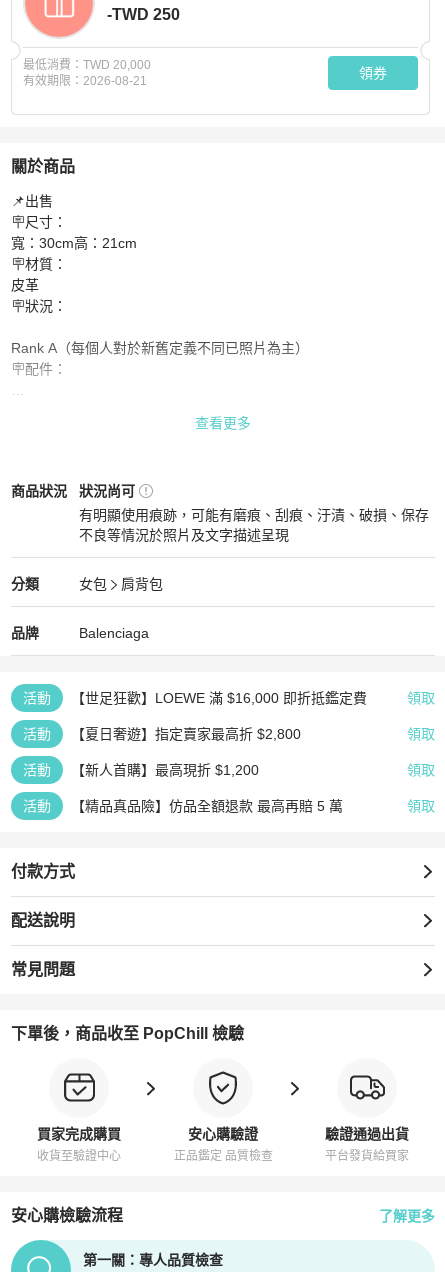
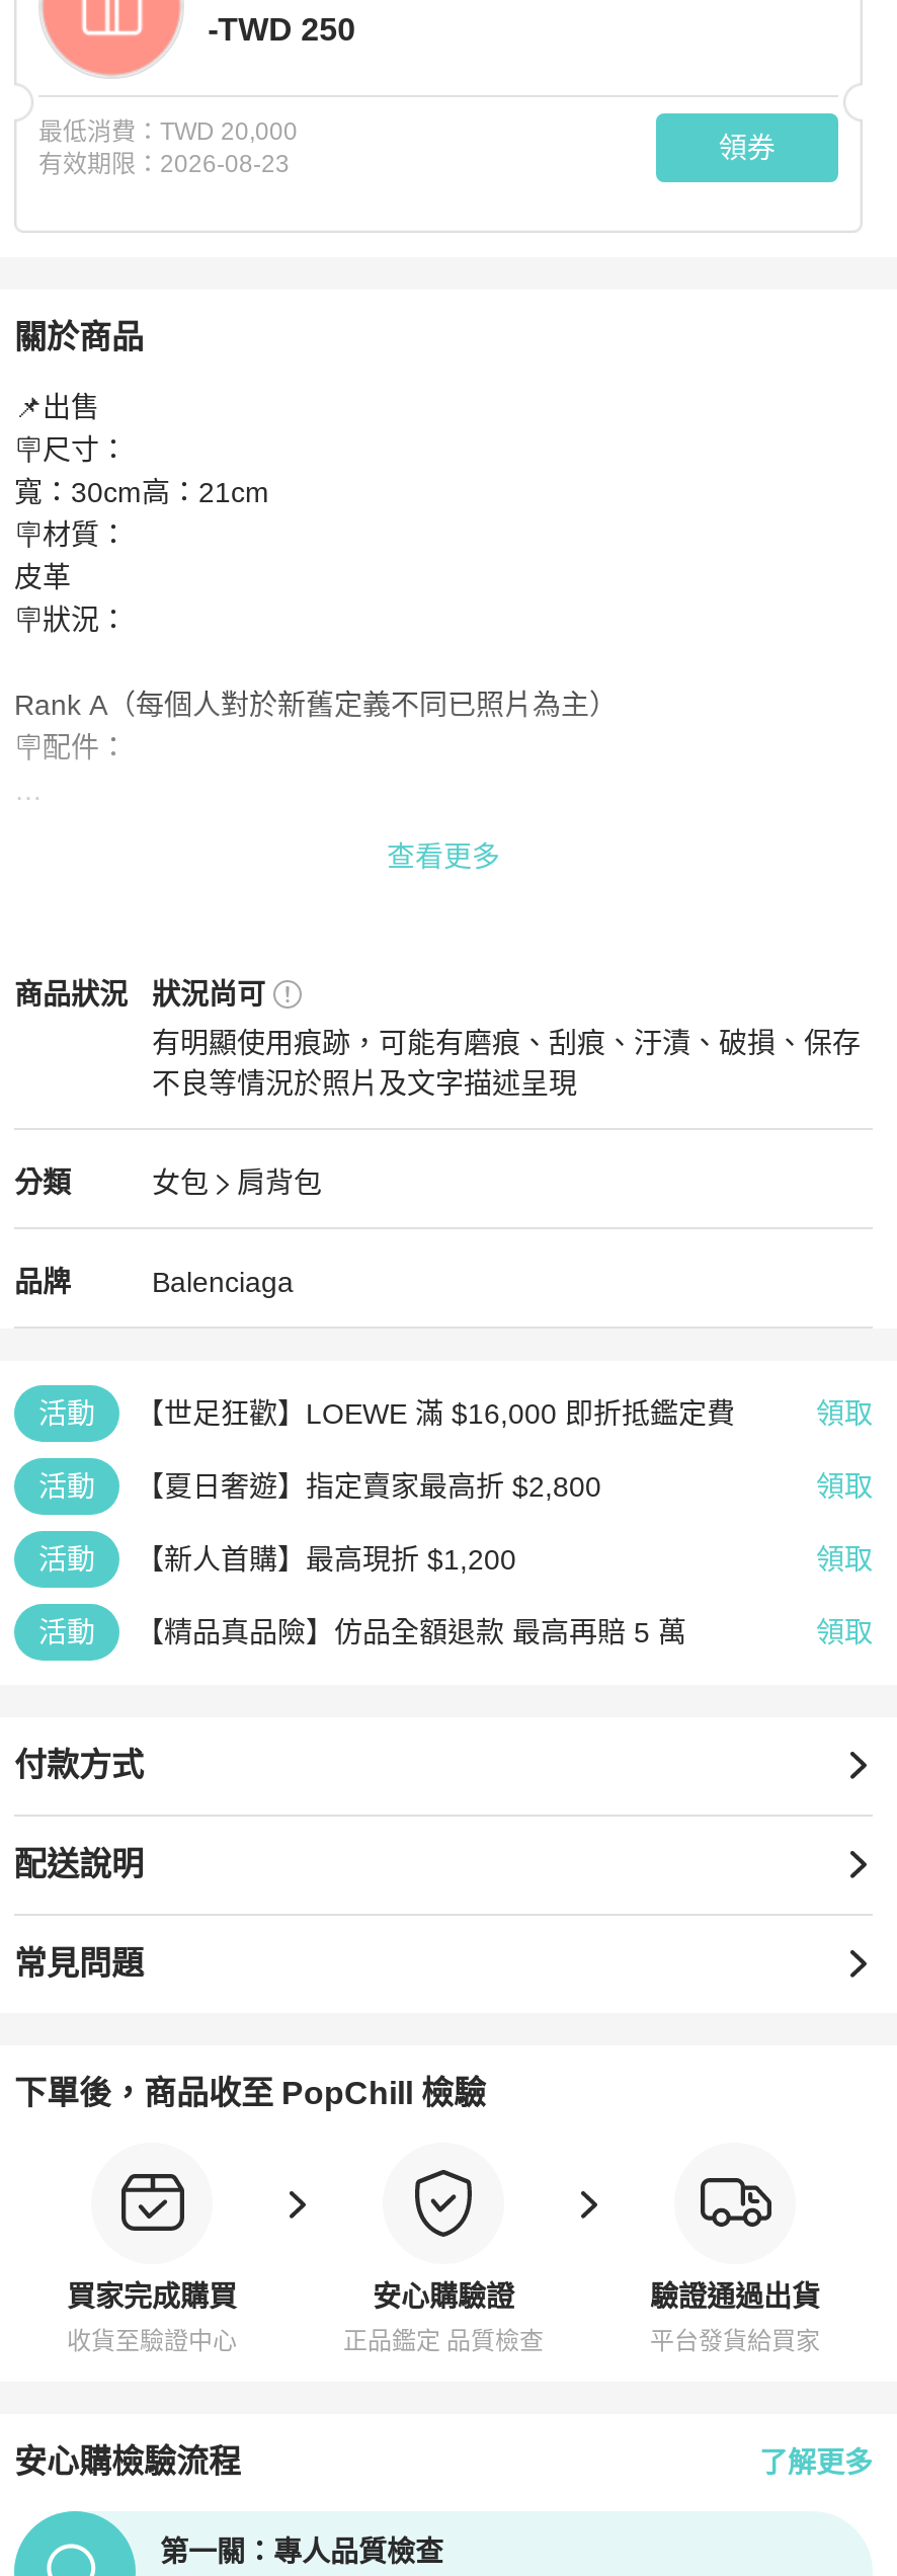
- 有效期限：2026-08-21
+ 有效期限：2026-08-23
